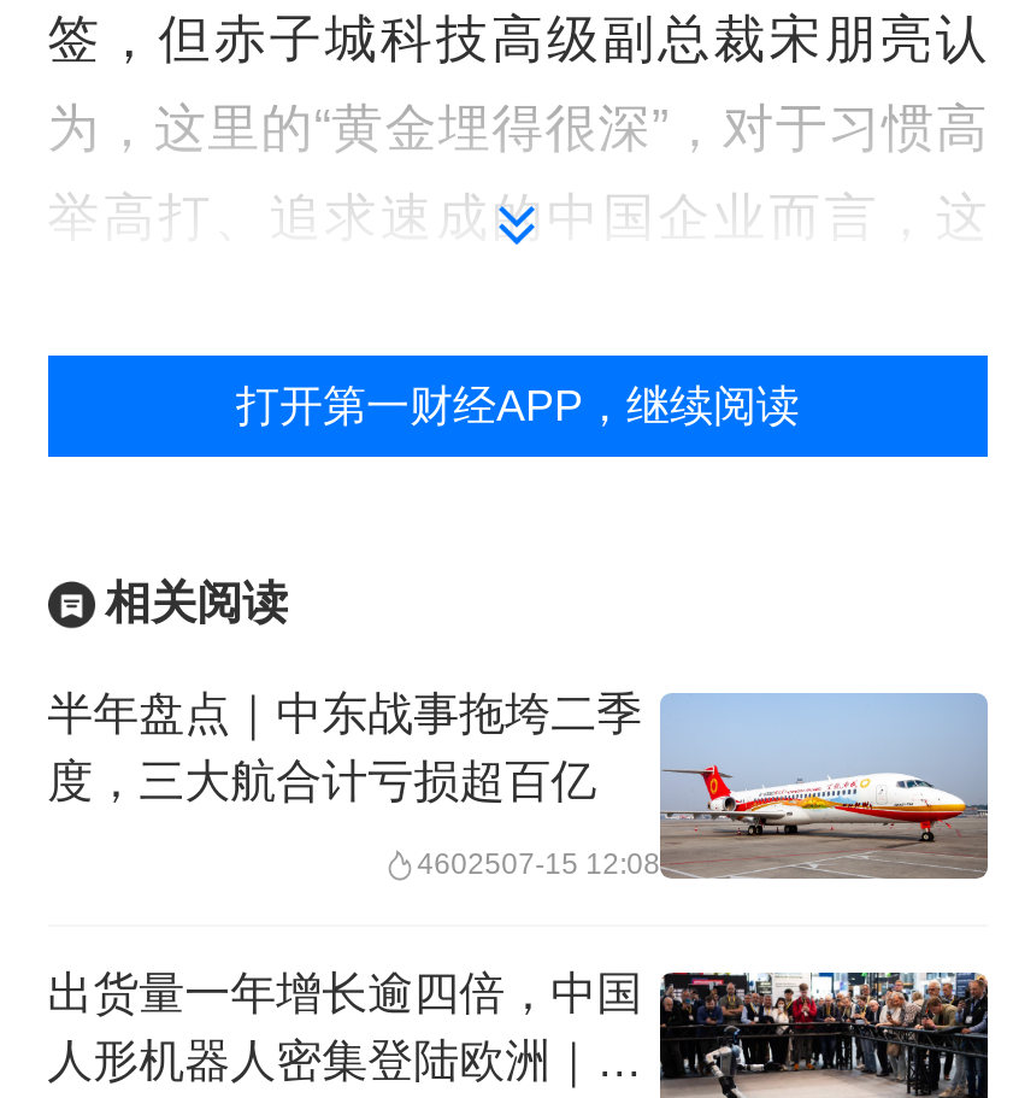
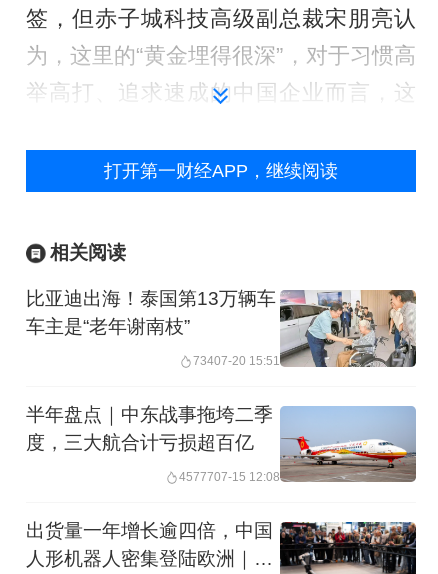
+ [image]
+ 比亚迪出海！泰国第13万辆车
+ 车主是“老年谢南枝”
+ 73407-20 15:51

- 4602507-15 12:08
+ 4577707-15 12:08
